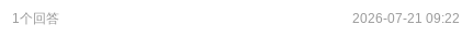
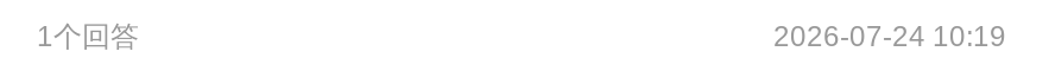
- 2026-07-21 09:22
+ 2026-07-24 10:19
